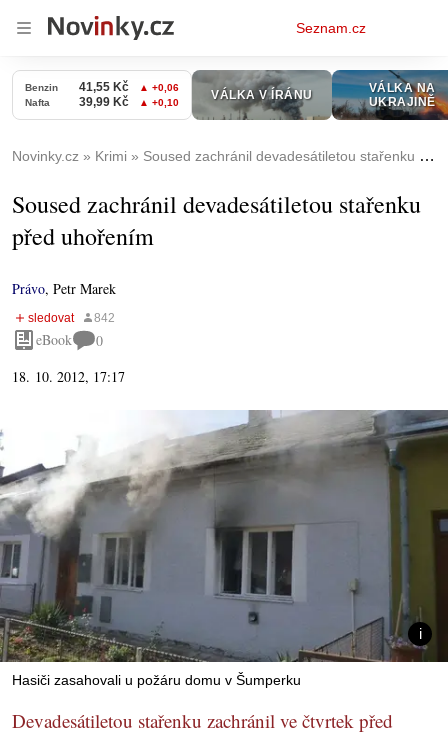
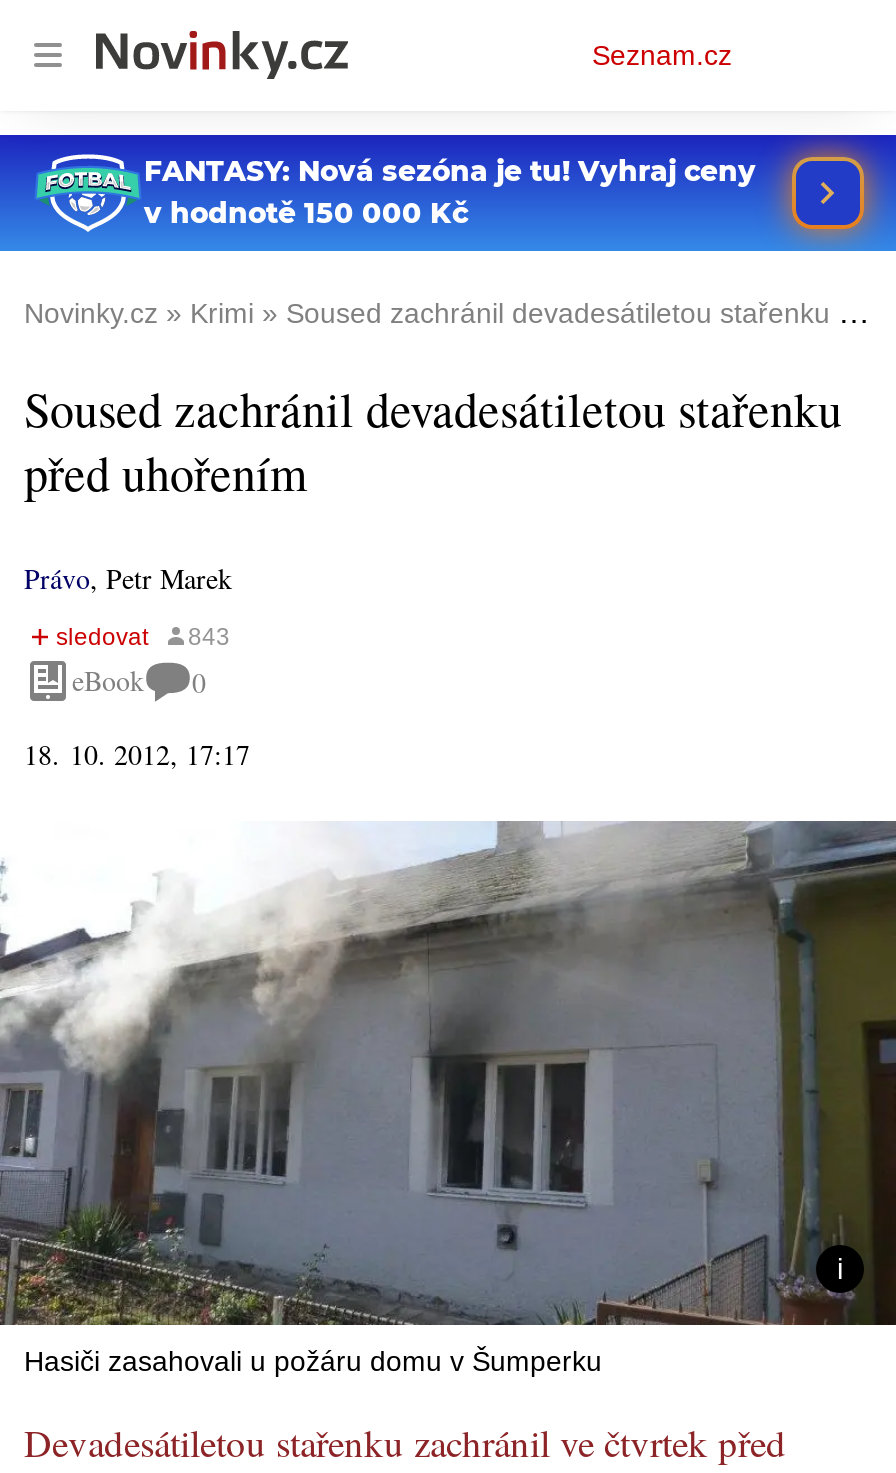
- [image]
+ [image]
